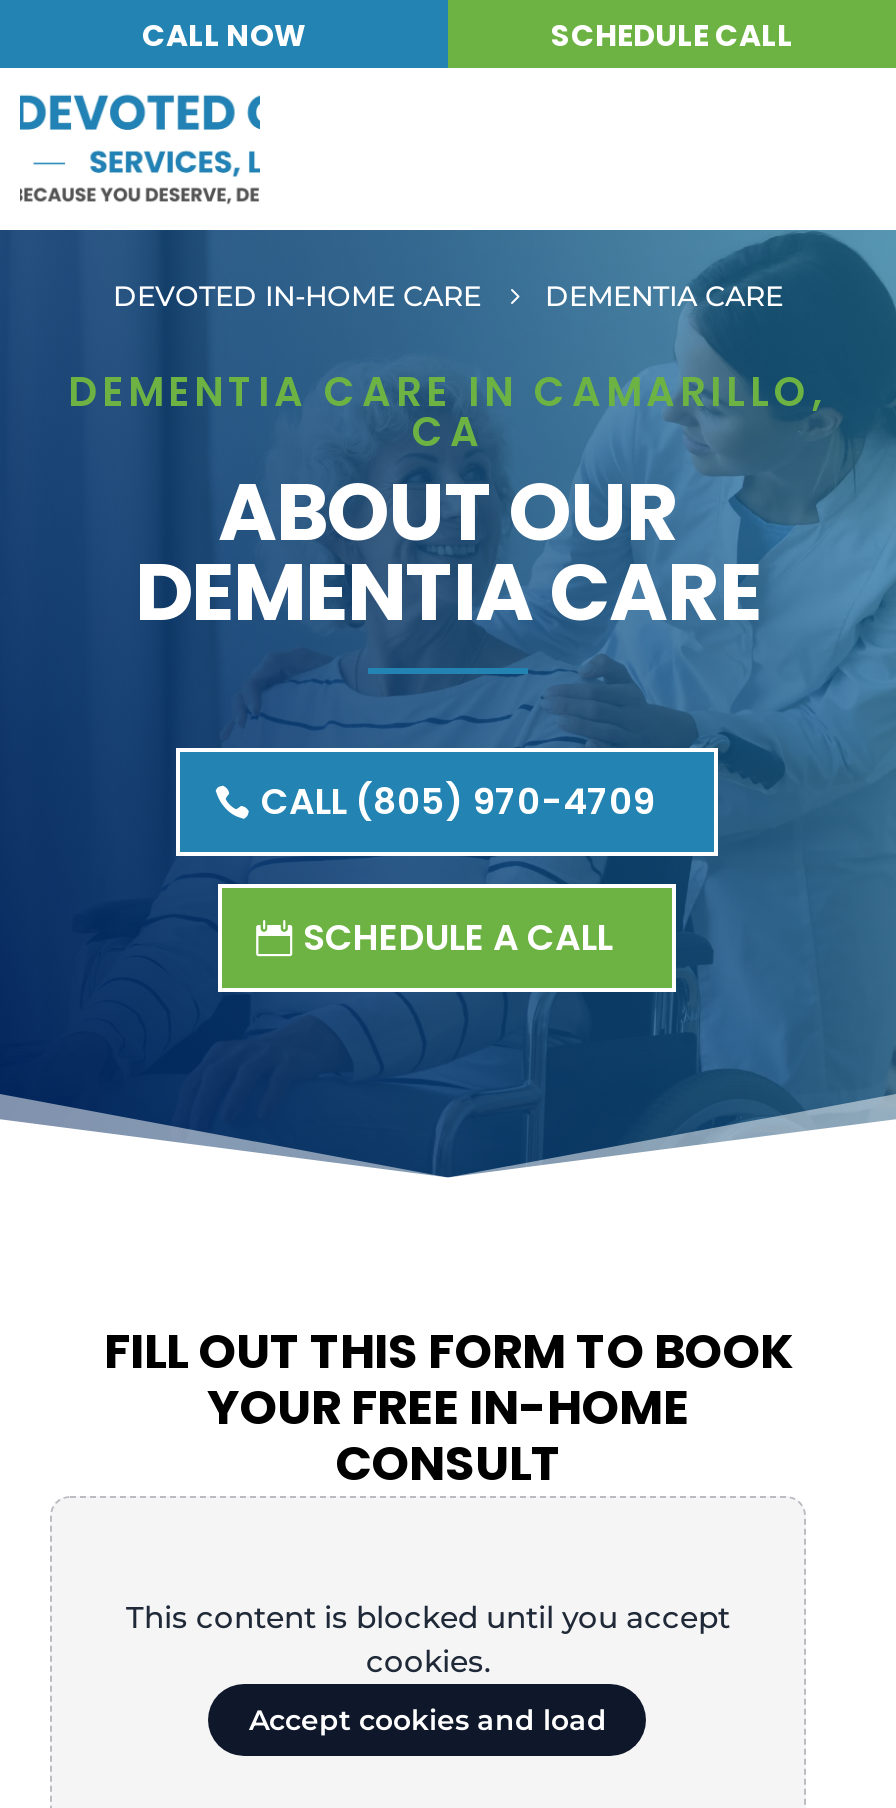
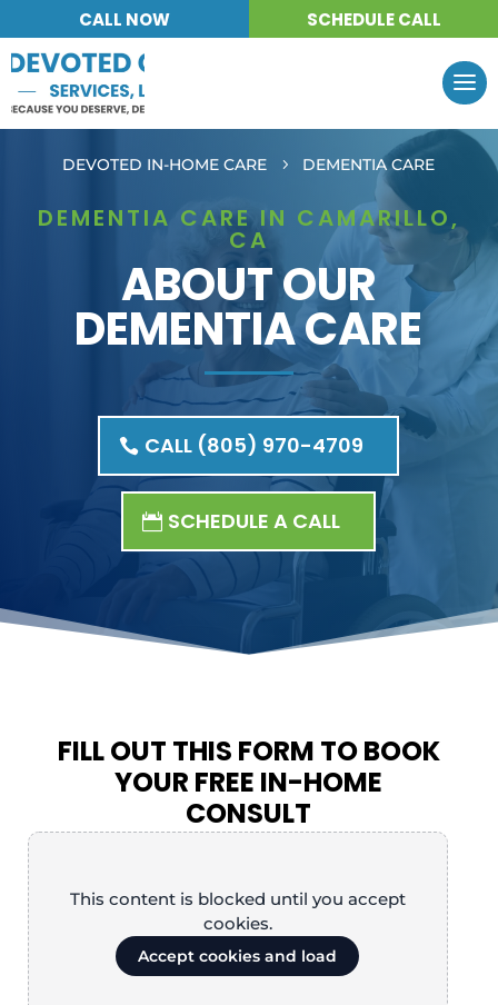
+ [image]
